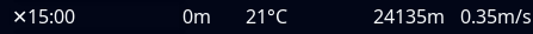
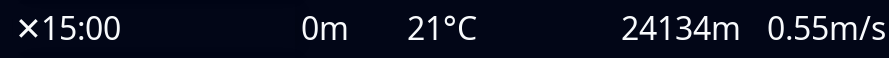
- 24135m 0.35m/s
+ 24134m 0.55m/s
